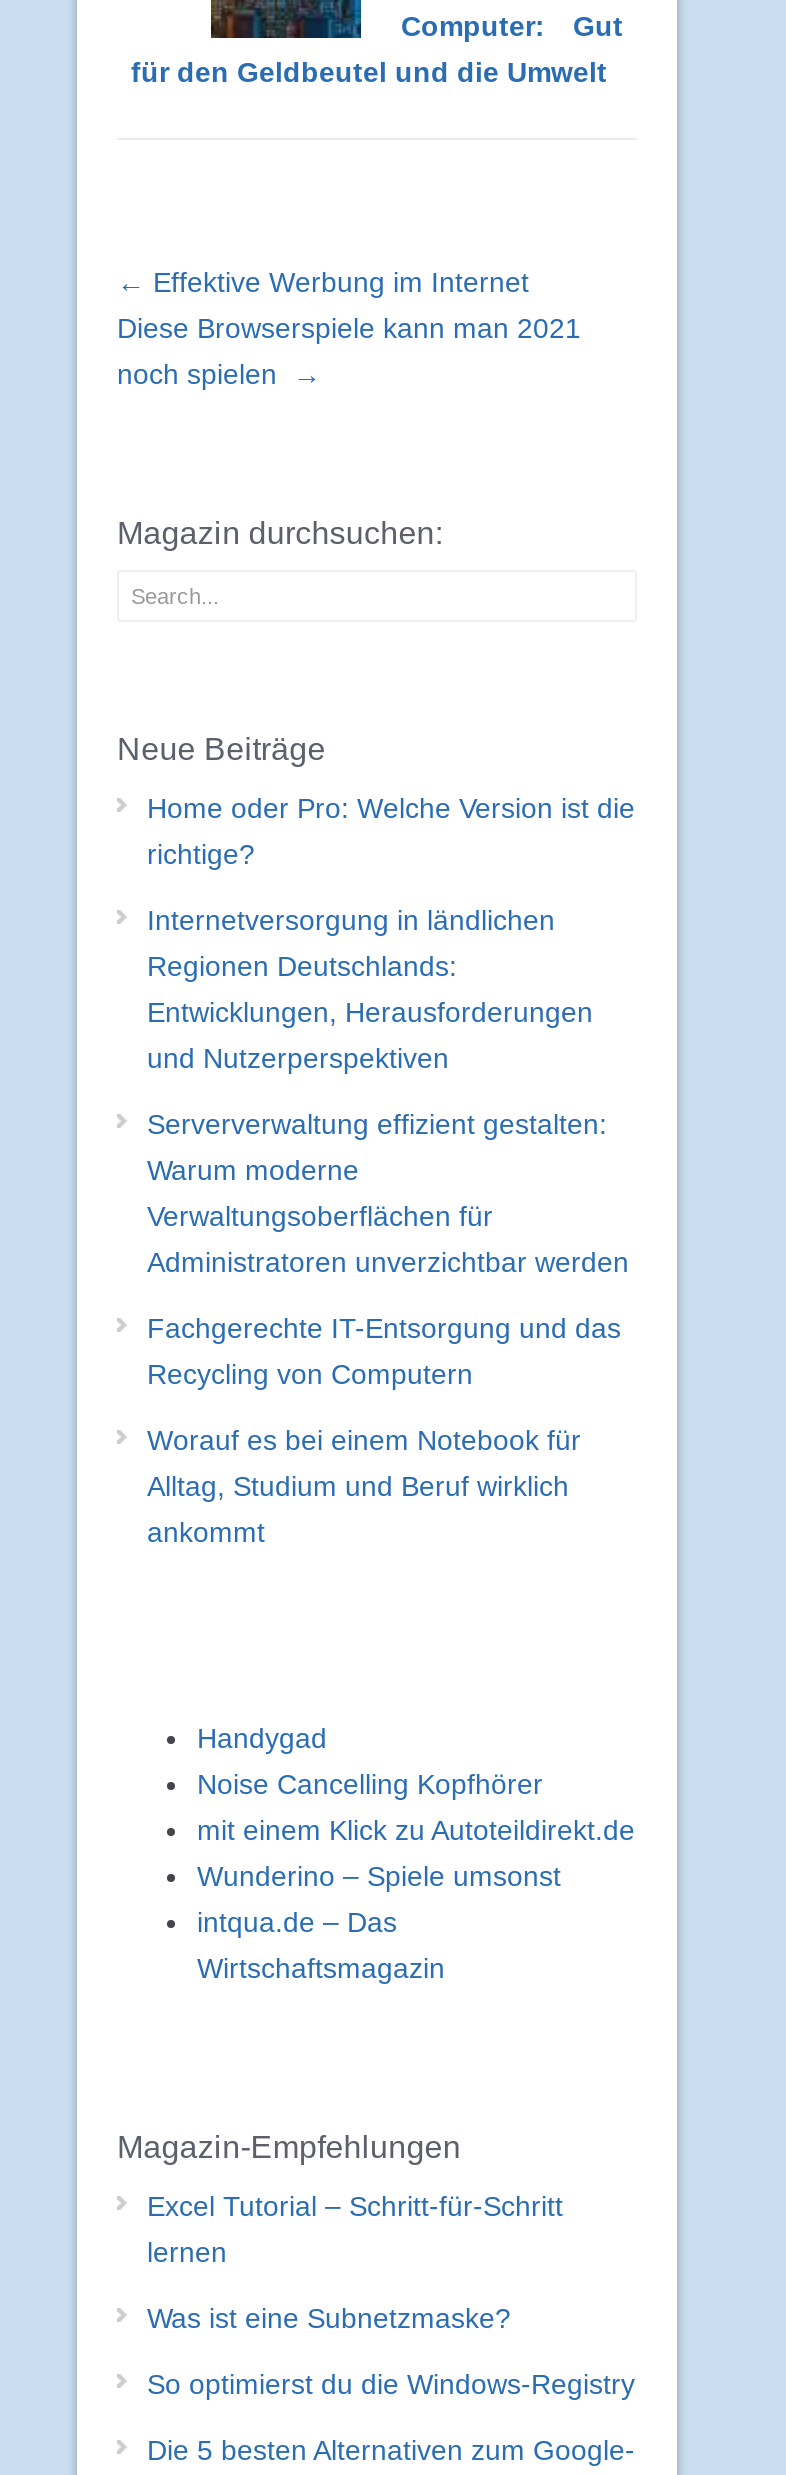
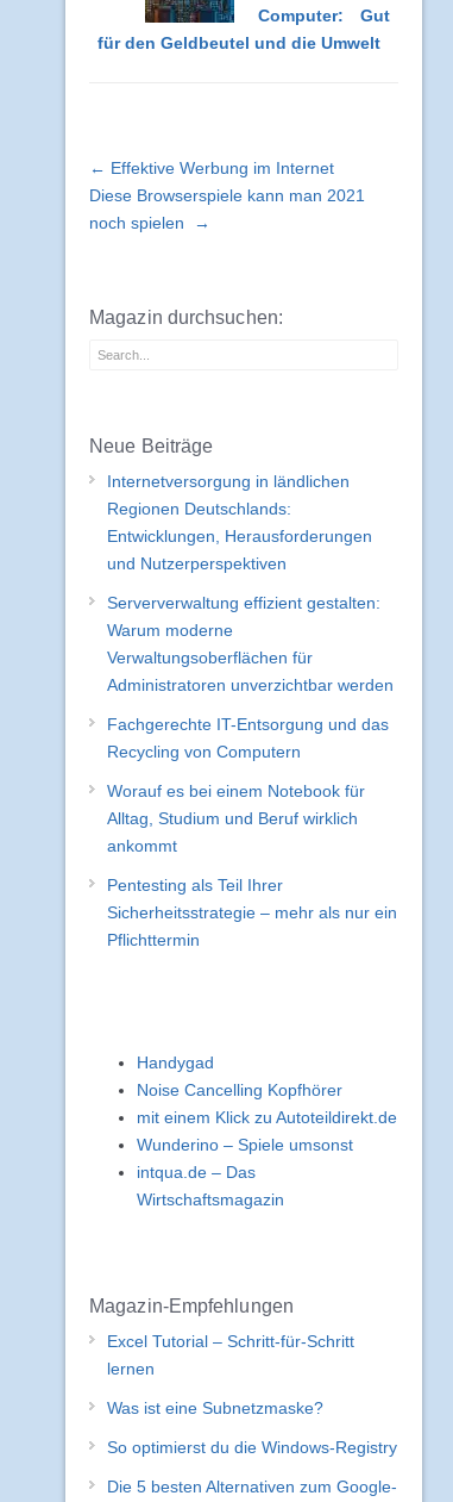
- Home oder Pro: Welche Version ist die
- richtige?

moved up: Internetversorgung in ländlichen | Regionen Deutschlands: | Entwicklungen, Herausforderungen | ... | Alltag, Studium und Beruf wirklich | ankommt

+ Pentesting als Teil Ihrer
+ Sicherheitsstrategie – mehr als nur ein
+ Pflichttermin
